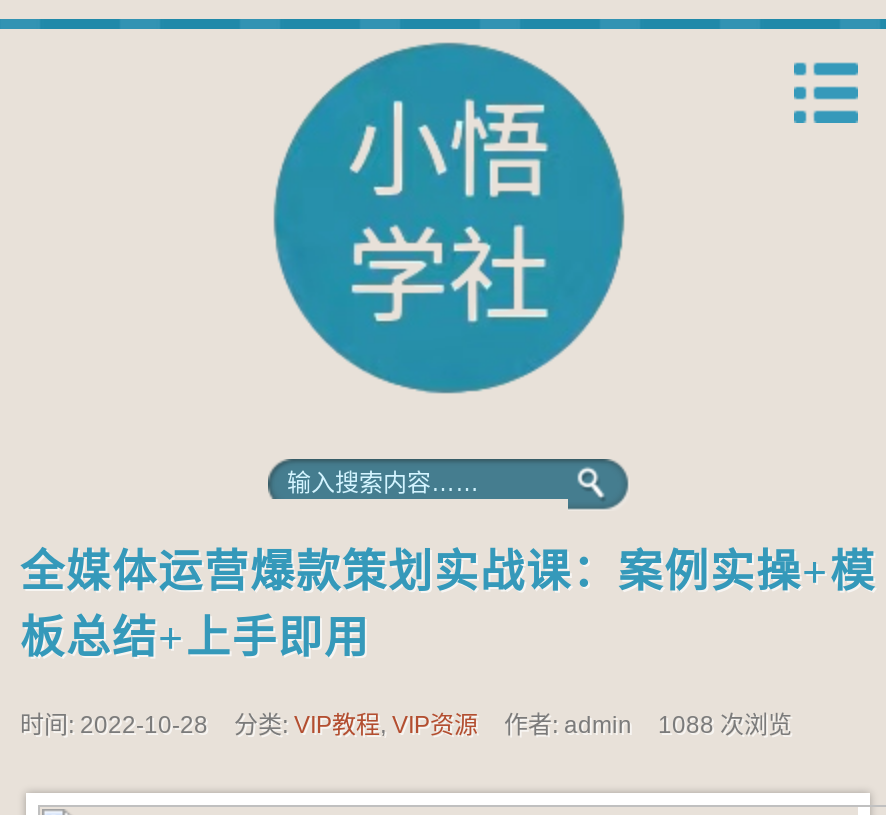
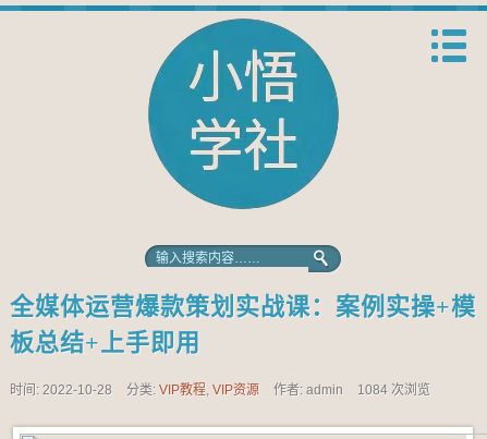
- 时间: 2022-10-28 分类: VIP教程, VIP资源 作者: admin 1088 次浏览
+ 时间: 2022-10-28 分类: VIP教程, VIP资源 作者: admin 1084 次浏览
